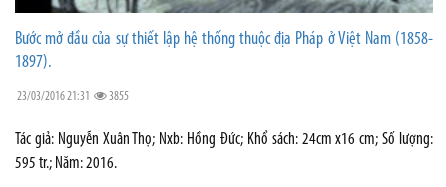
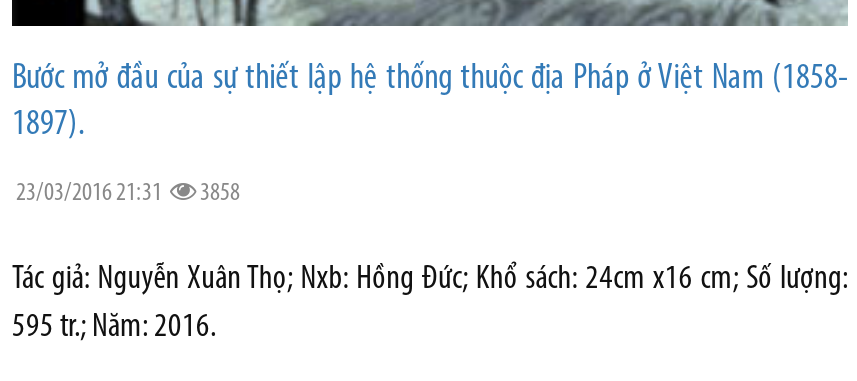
- 23/03/2016 21:31 3855
+ 23/03/2016 21:31 3858
